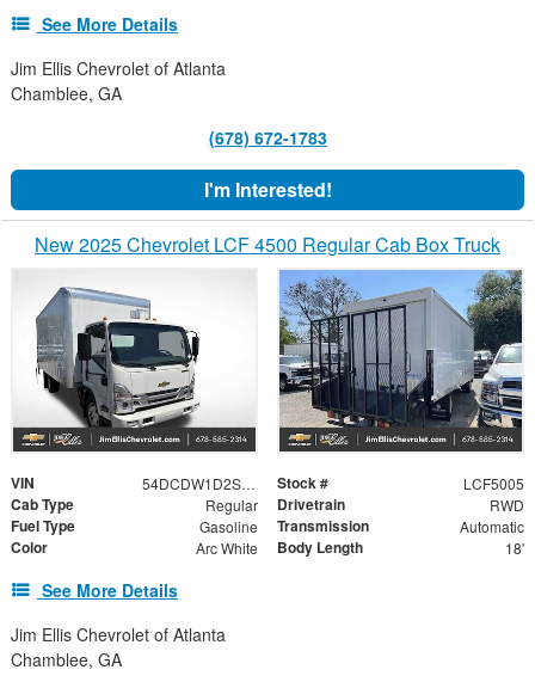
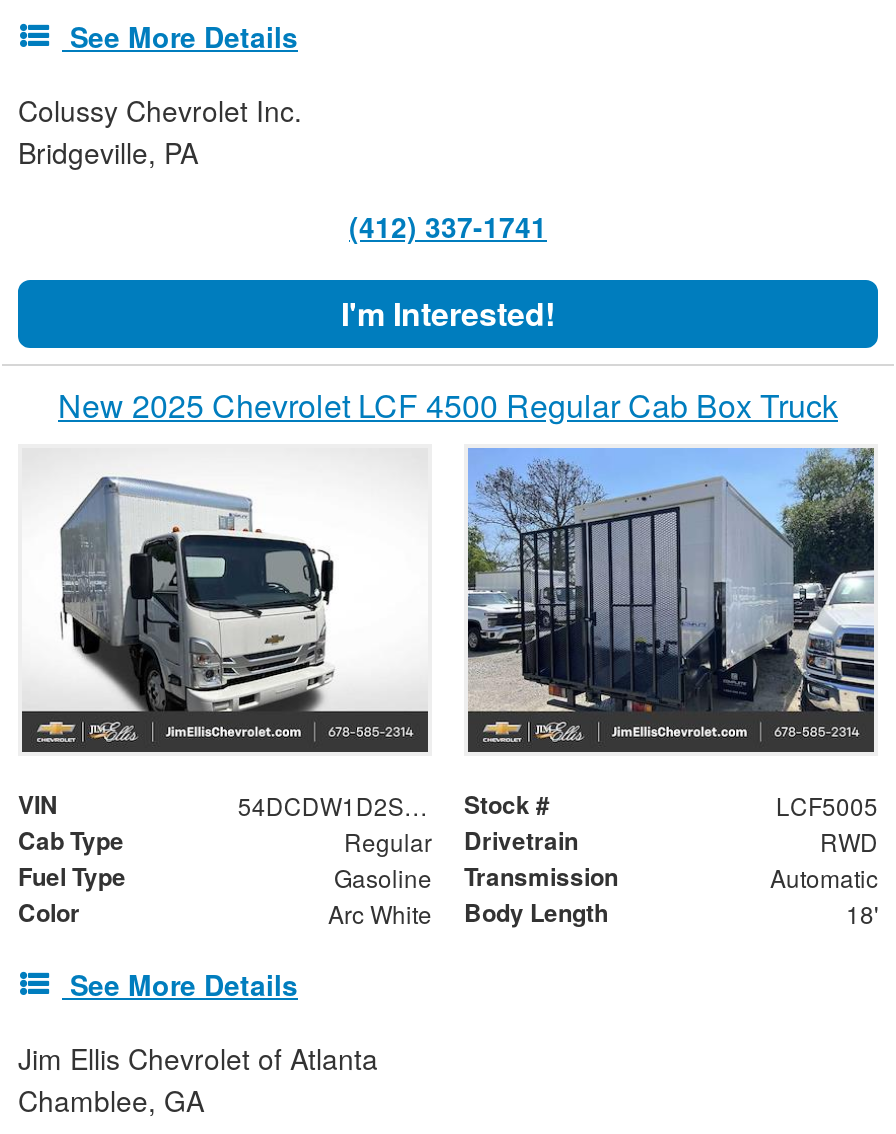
- Jim Ellis Chevrolet of Atlanta
- Chamblee, GA
+ Colussy Chevrolet Inc.
+ Bridgeville, PA

- (678) 672-1783
+ (412) 337-1741
